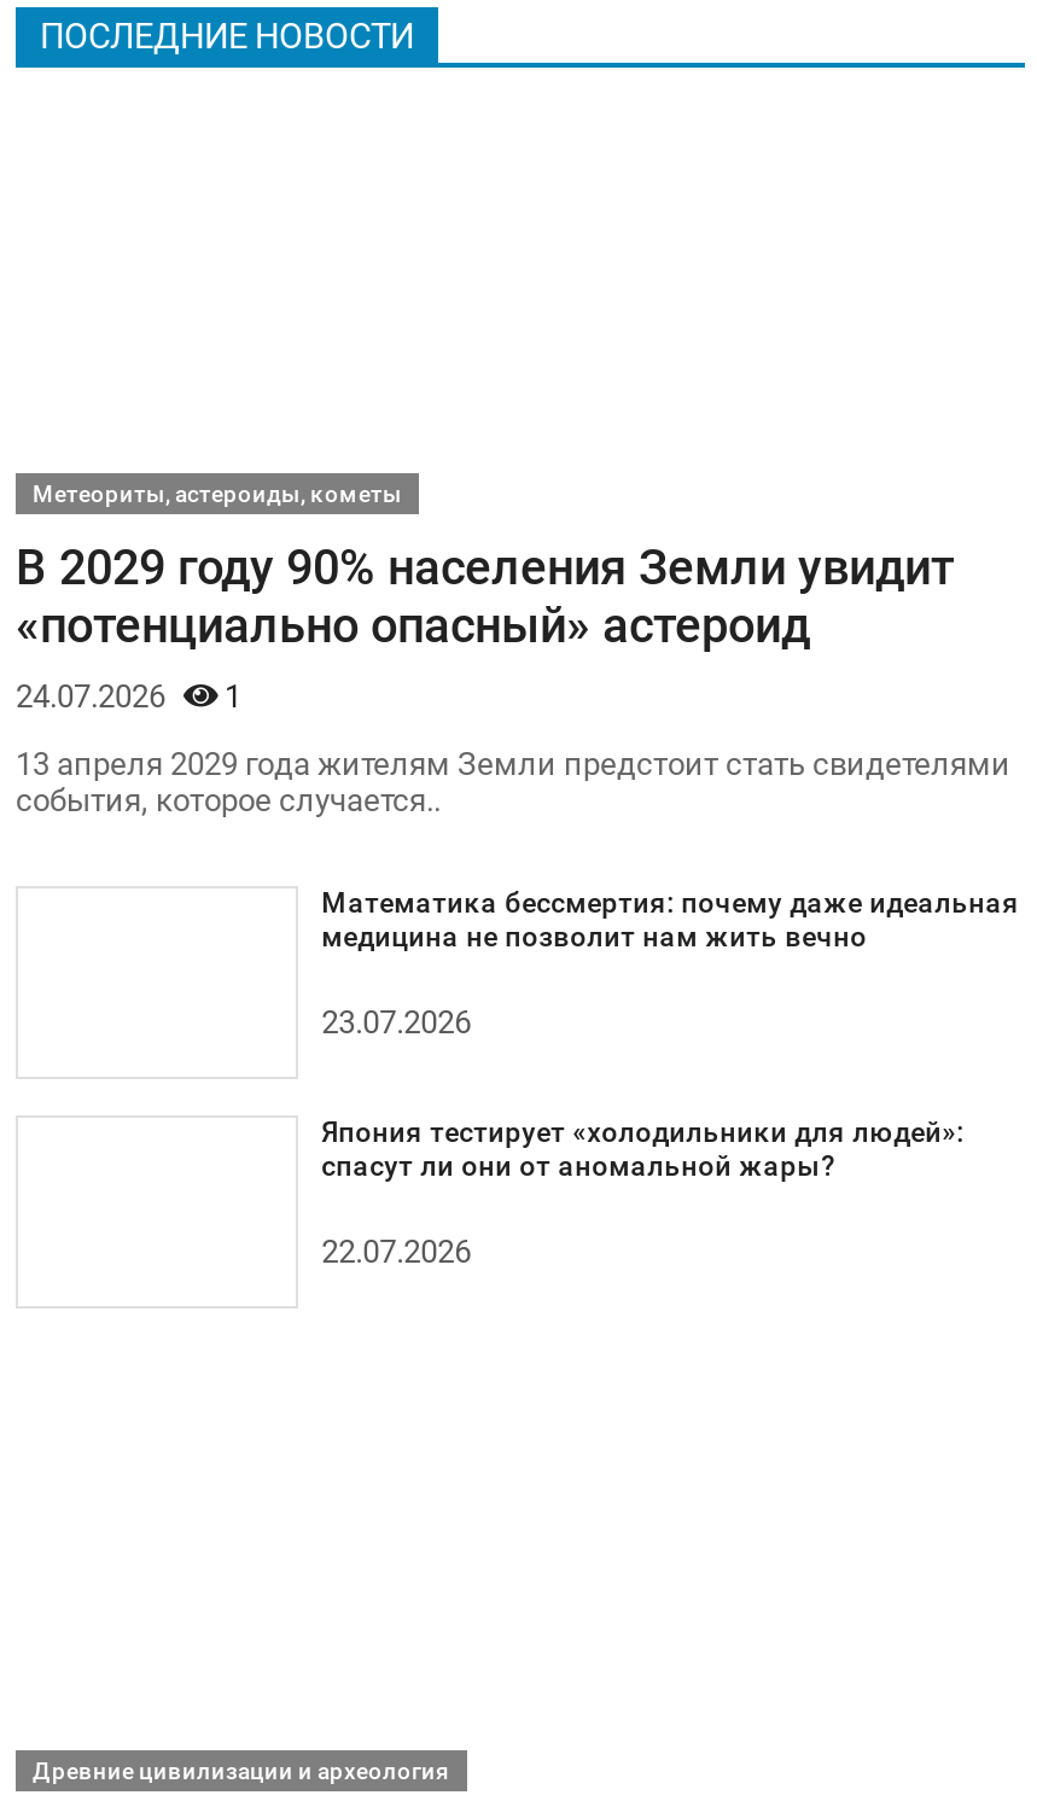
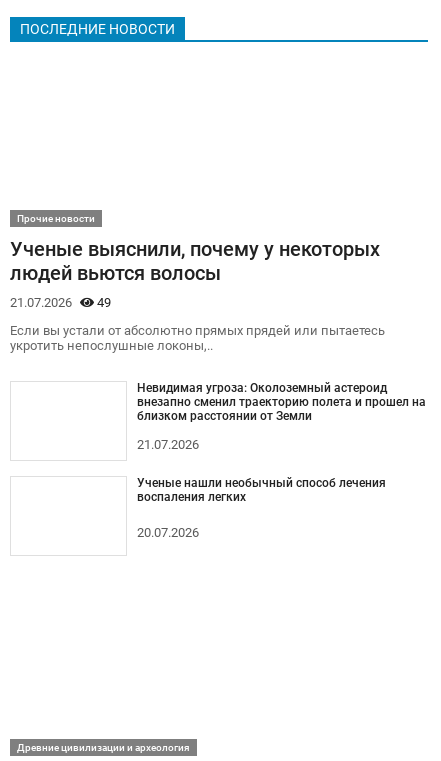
- Метеориты, астероиды, кометы
+ Прочие новости

- В 2029 году 90% населения Земли увидит
- «потенциально опасный» астероид
- 24.07.2026
- 1
+ Ученые выяснили, почему у некоторых
+ людей вьются волосы
+ 21.07.2026
+ 49

- 13 апреля 2029 года жителям Земли предстоит стать свидетелями
- события, которое случается..
+ Если вы устали от абсолютно прямых прядей или пытаетесь
+ укротить непослушные локоны,..

- Математика бессмертия: почему даже идеальная
- медицина не позволит нам жить вечно
+ Невидимая угроза: Околоземный астероид
+ внезапно сменил траекторию полета и прошел на
+ близком расстоянии от Земли

- 23.07.2026
+ 21.07.2026

- Япония тестирует «холодильники для людей»:
- спасут ли они от аномальной жары?
+ Ученые нашли необычный способ лечения
+ воспаления легких

- 22.07.2026
+ 20.07.2026
